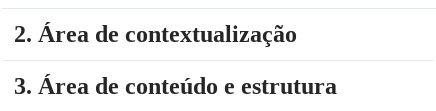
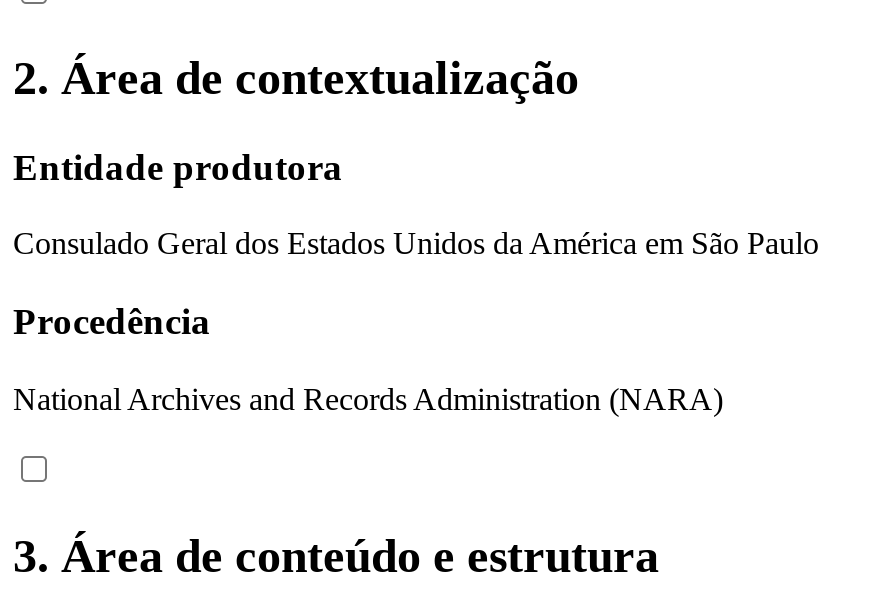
+ Entidade produtora
+ Consulado Geral dos Estados Unidos da América em São Paulo
+ Procedência
+ National Archives and Records Administration (NARA)
